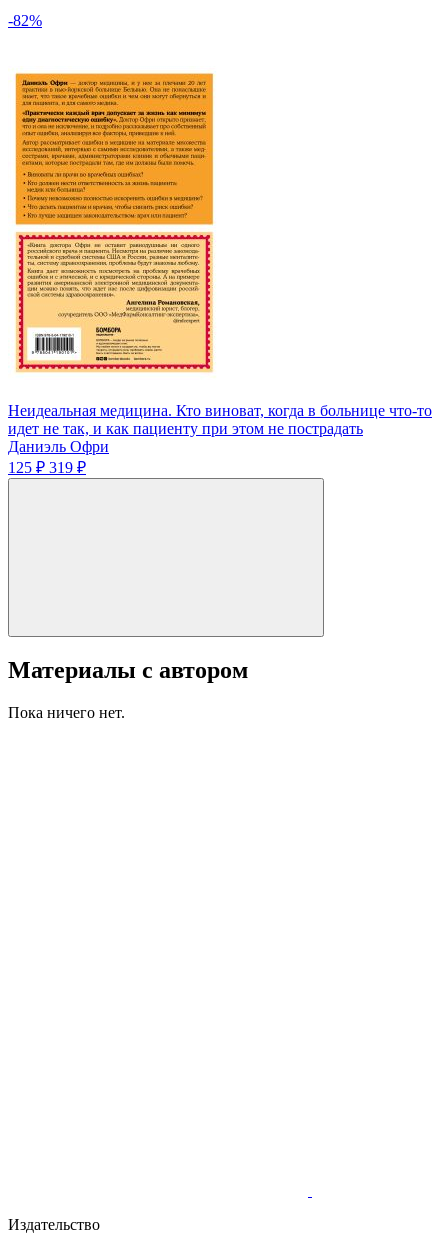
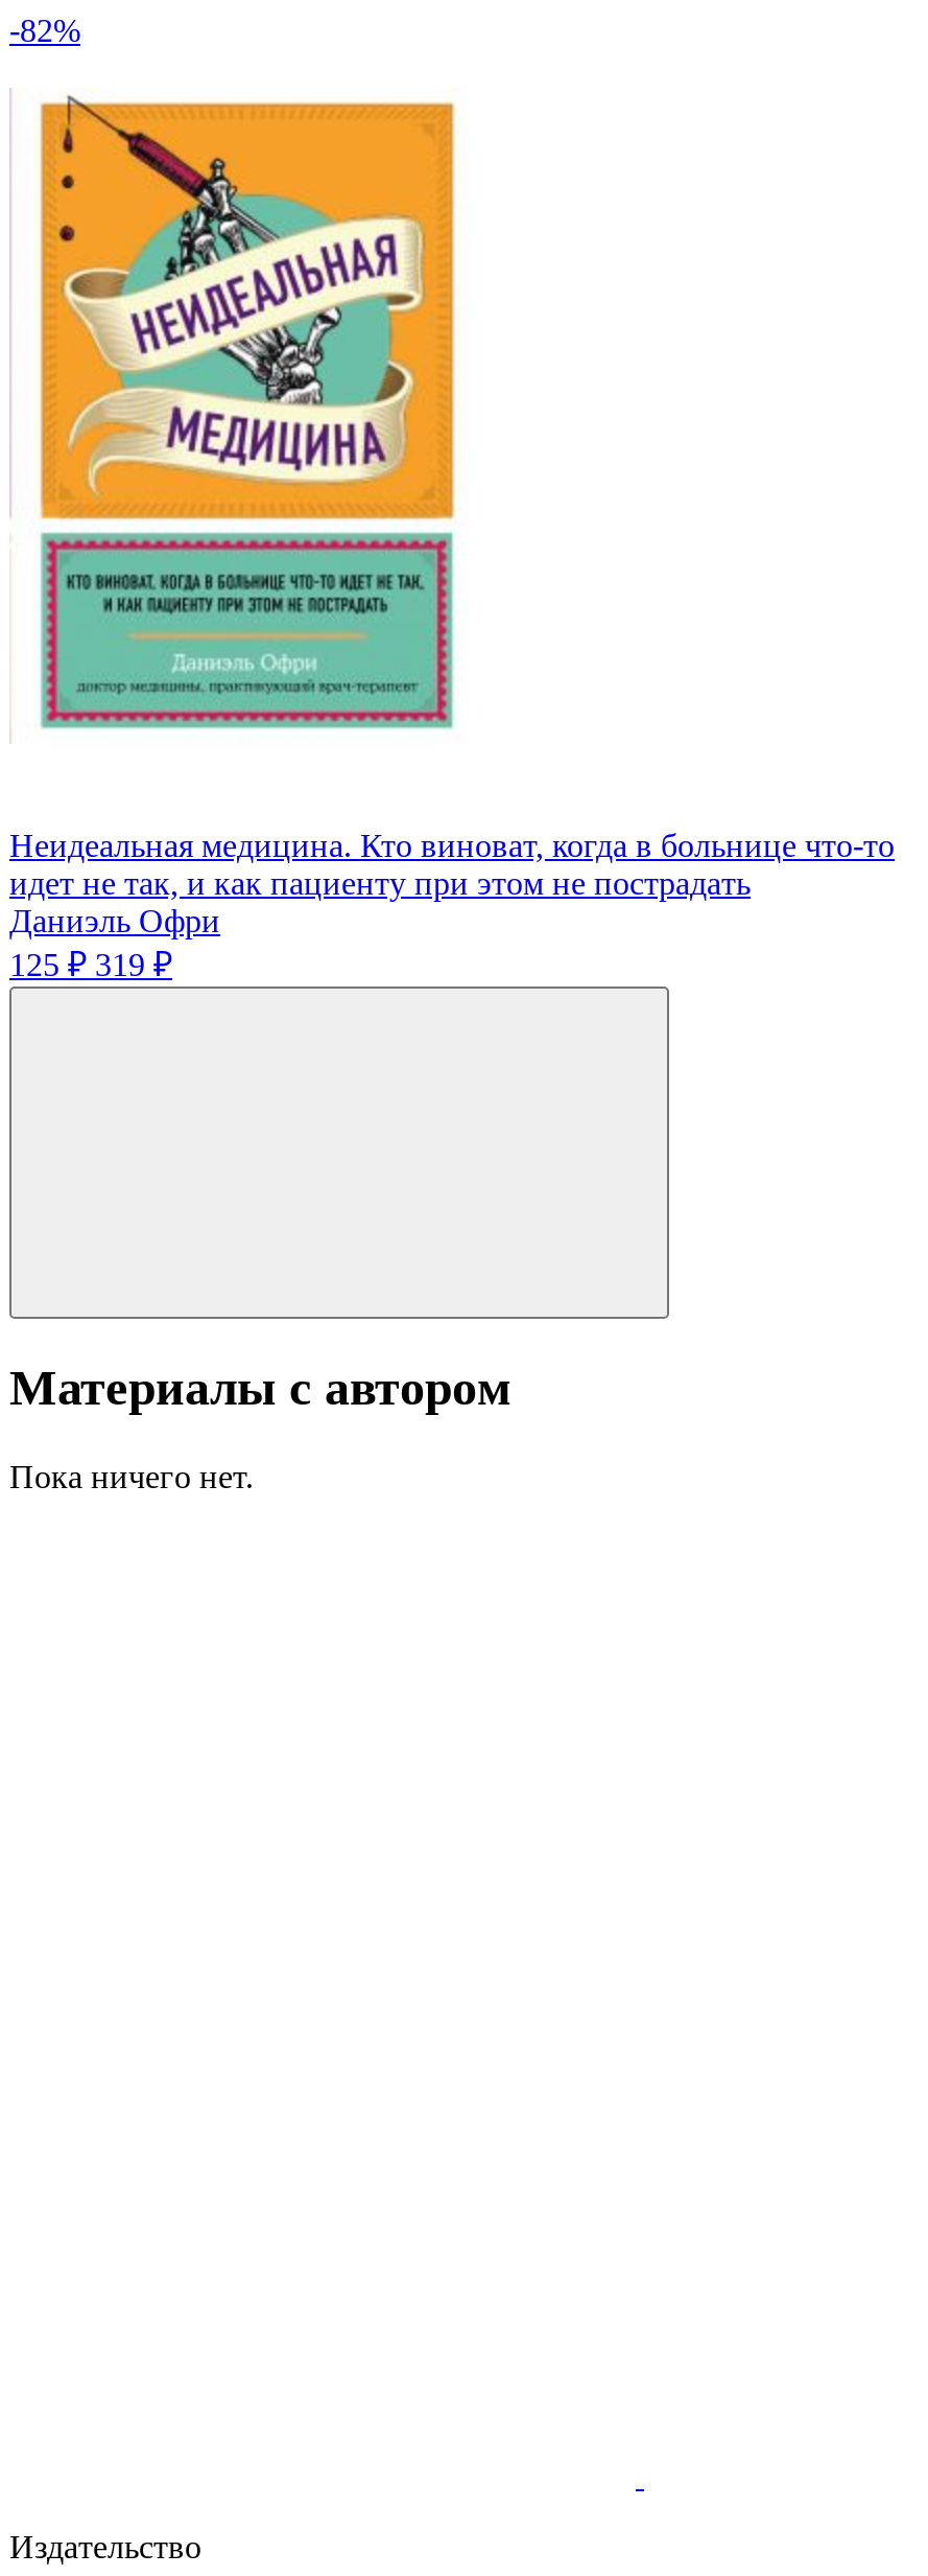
- [image]
+ [image]
